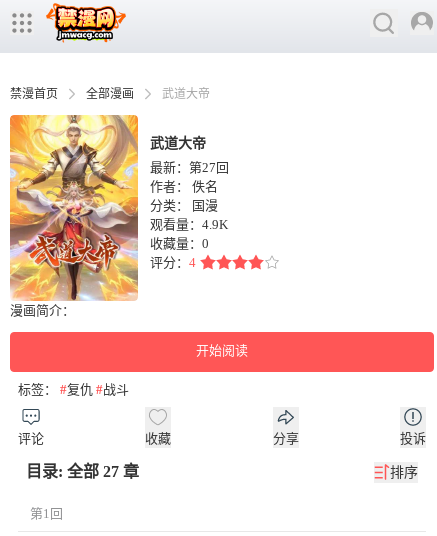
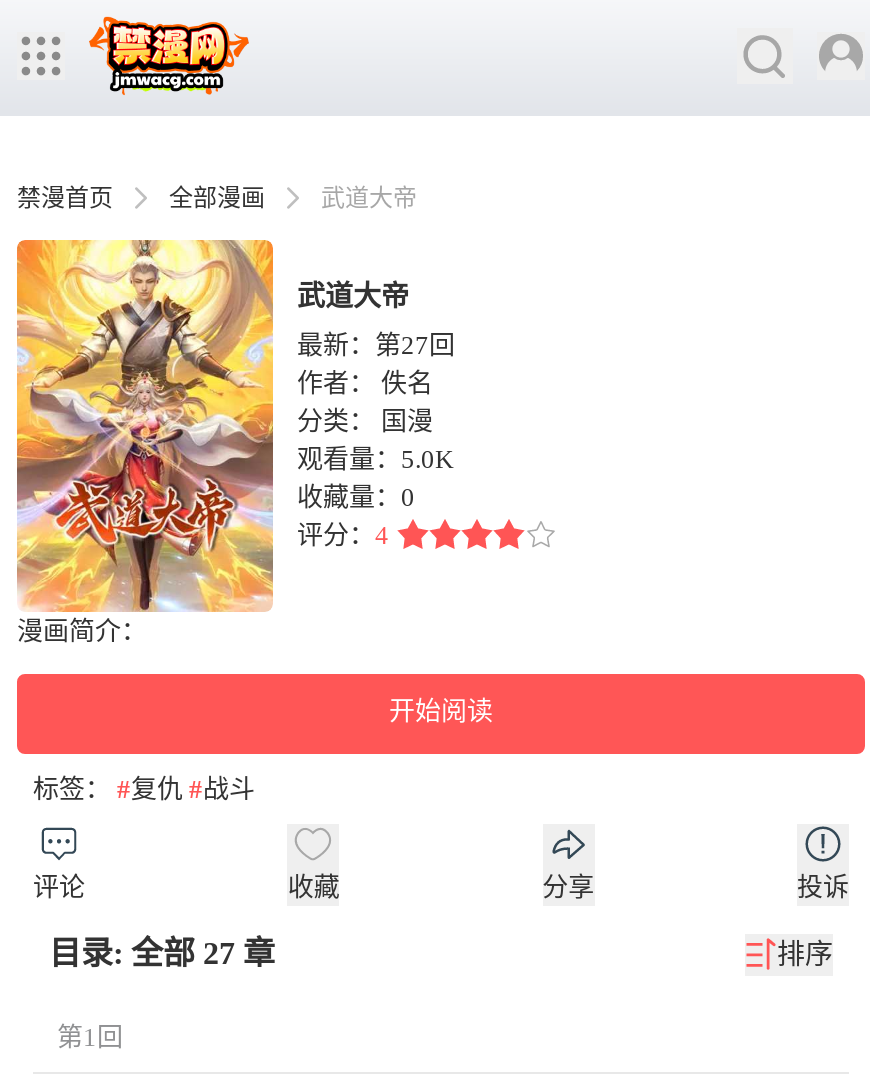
- 观看量：4.9K
+ 观看量：5.0K
